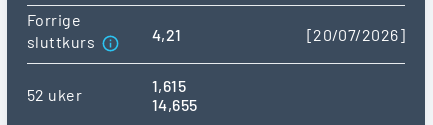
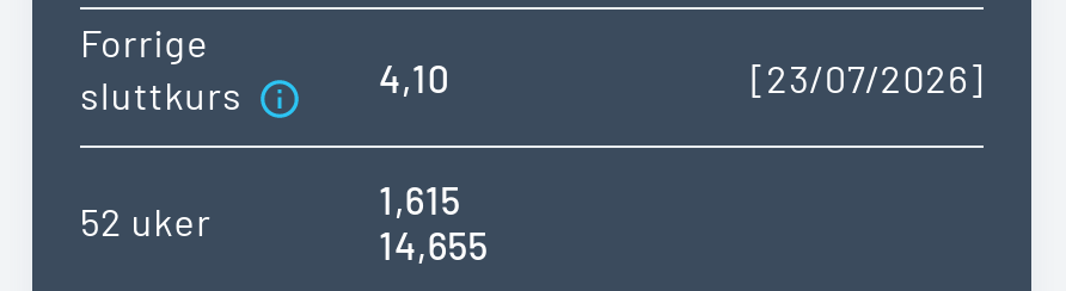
- 4,21
+ 4,10

- [20/07/2026]
+ [23/07/2026]
